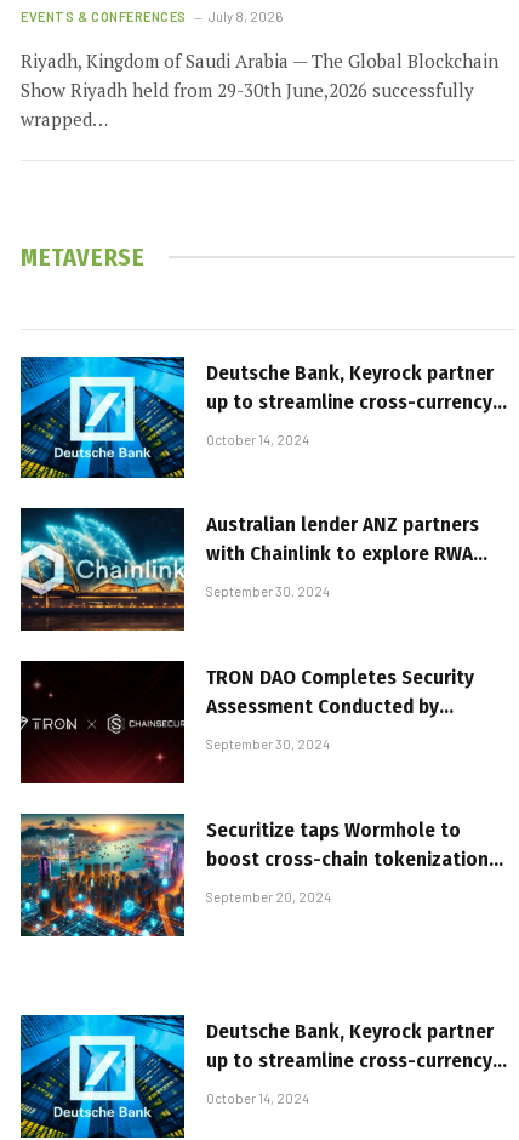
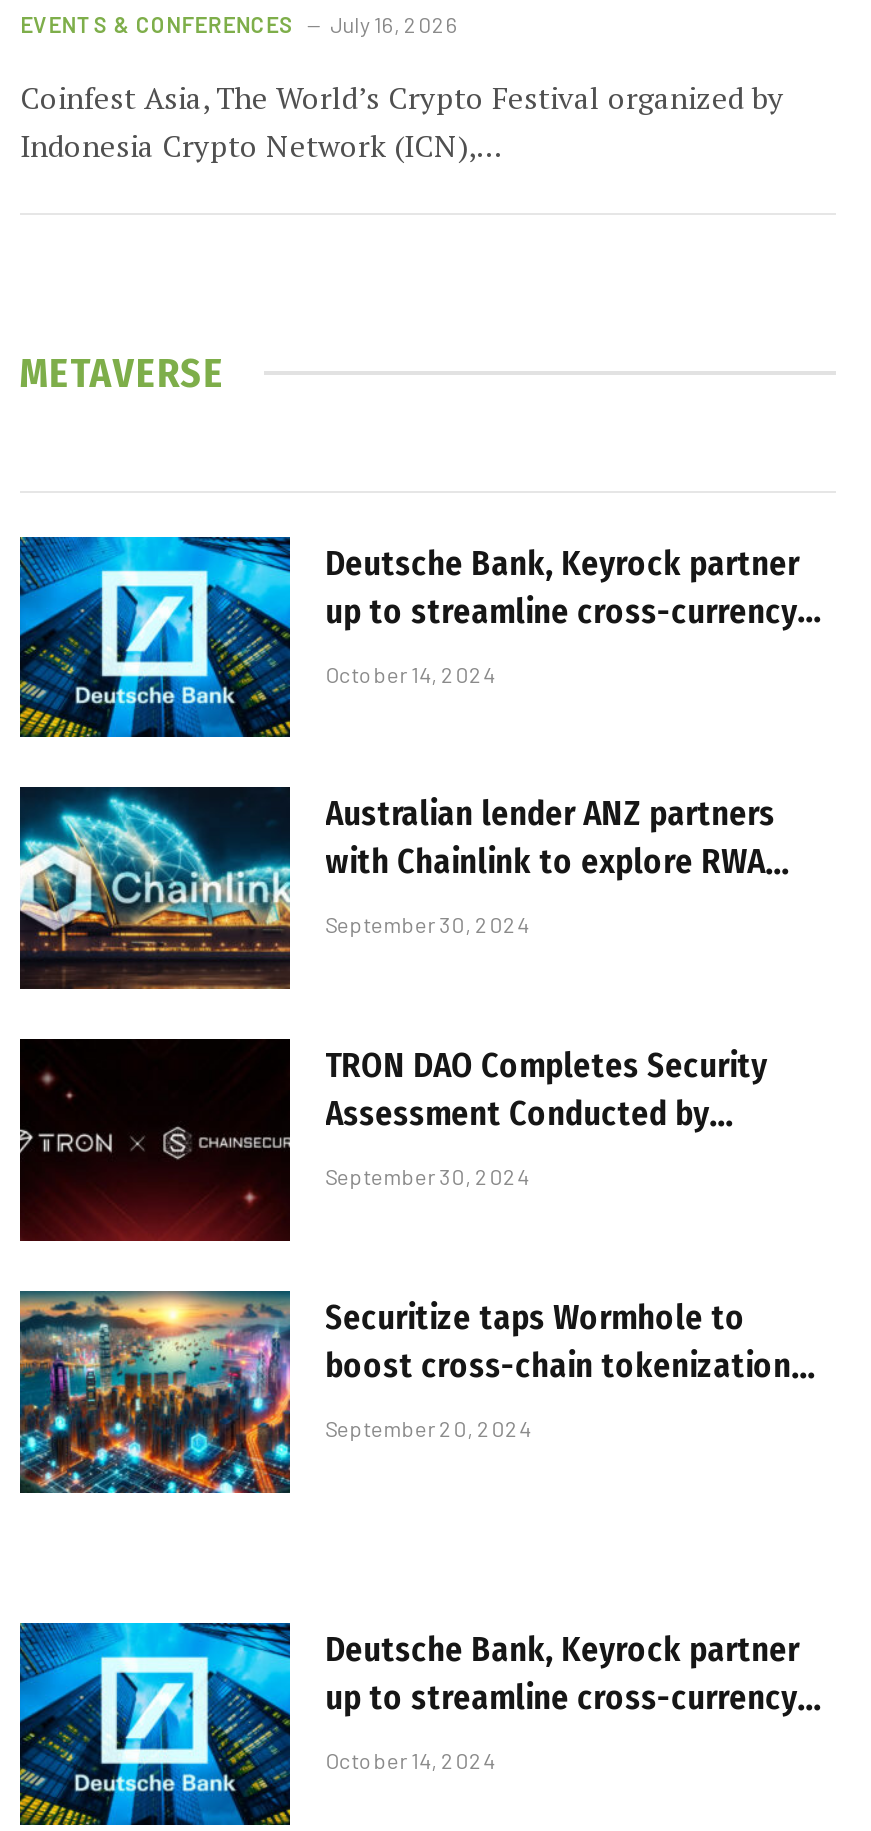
- July 8, 2026
- Riyadh, Kingdom of Saudi Arabia — The Global Blockchain
- Show Riyadh held from 29-30th June,2026 successfully
- wrapped…
+ July 16, 2026
+ Coinfest Asia, The World’s Crypto Festival organized by
+ Indonesia Crypto Network (ICN),…
